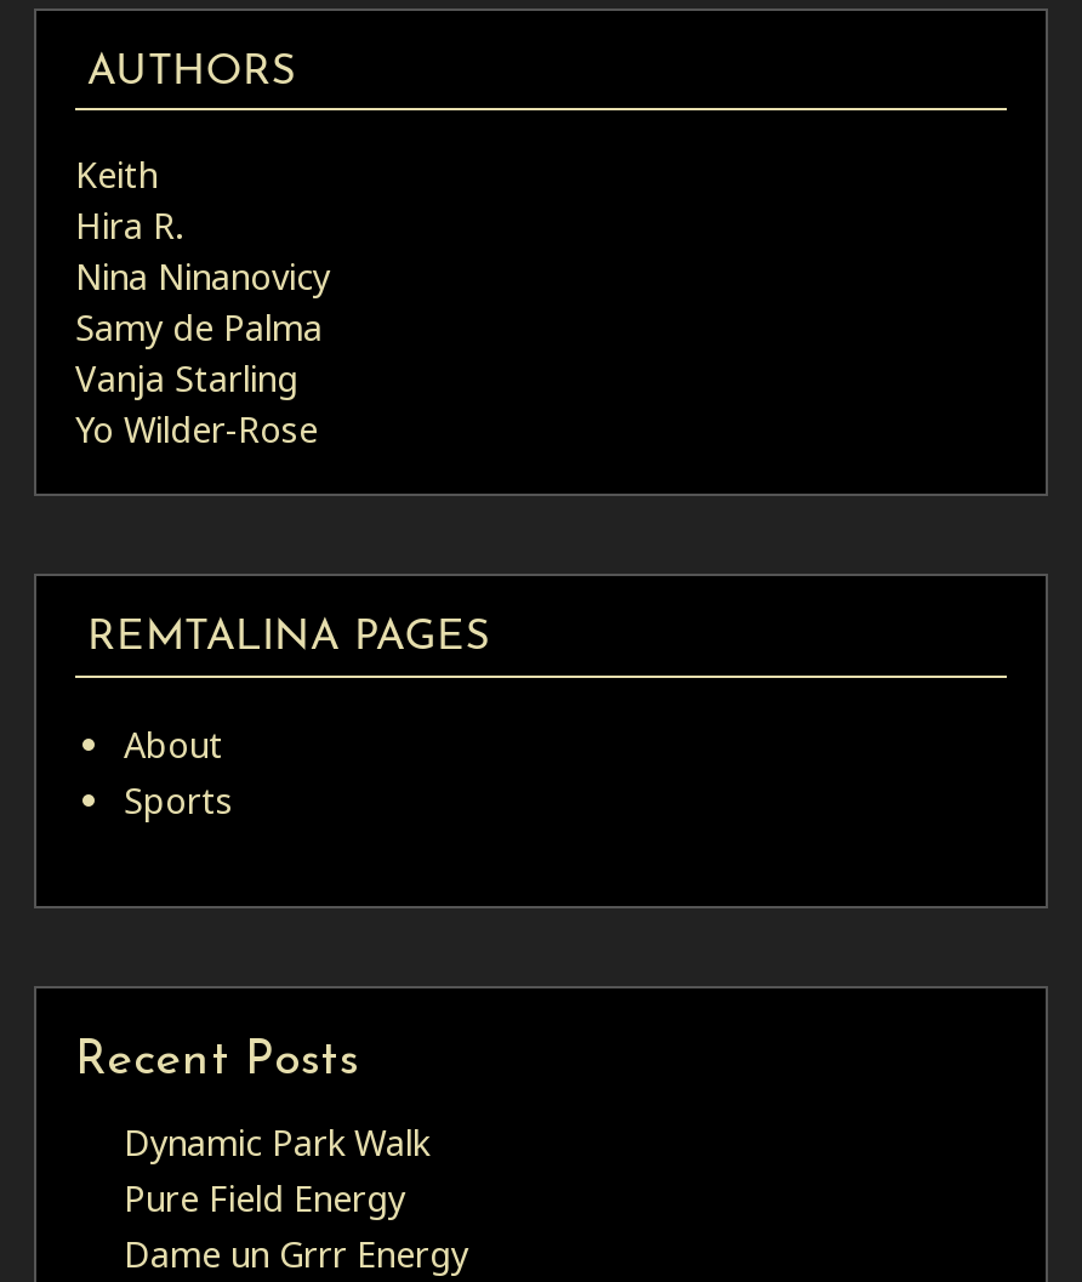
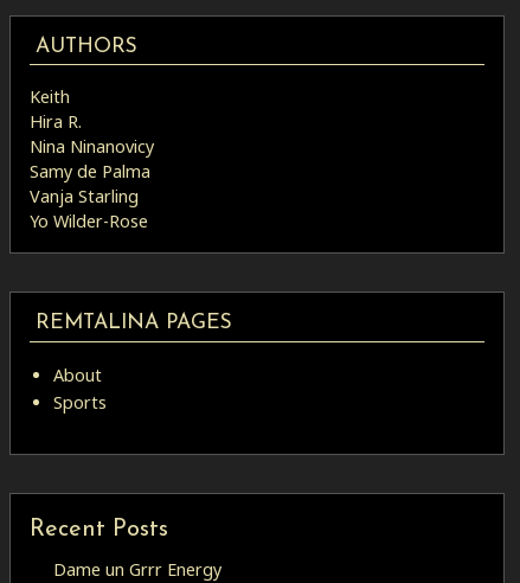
- Dynamic Park Walk
- Pure Field Energy
